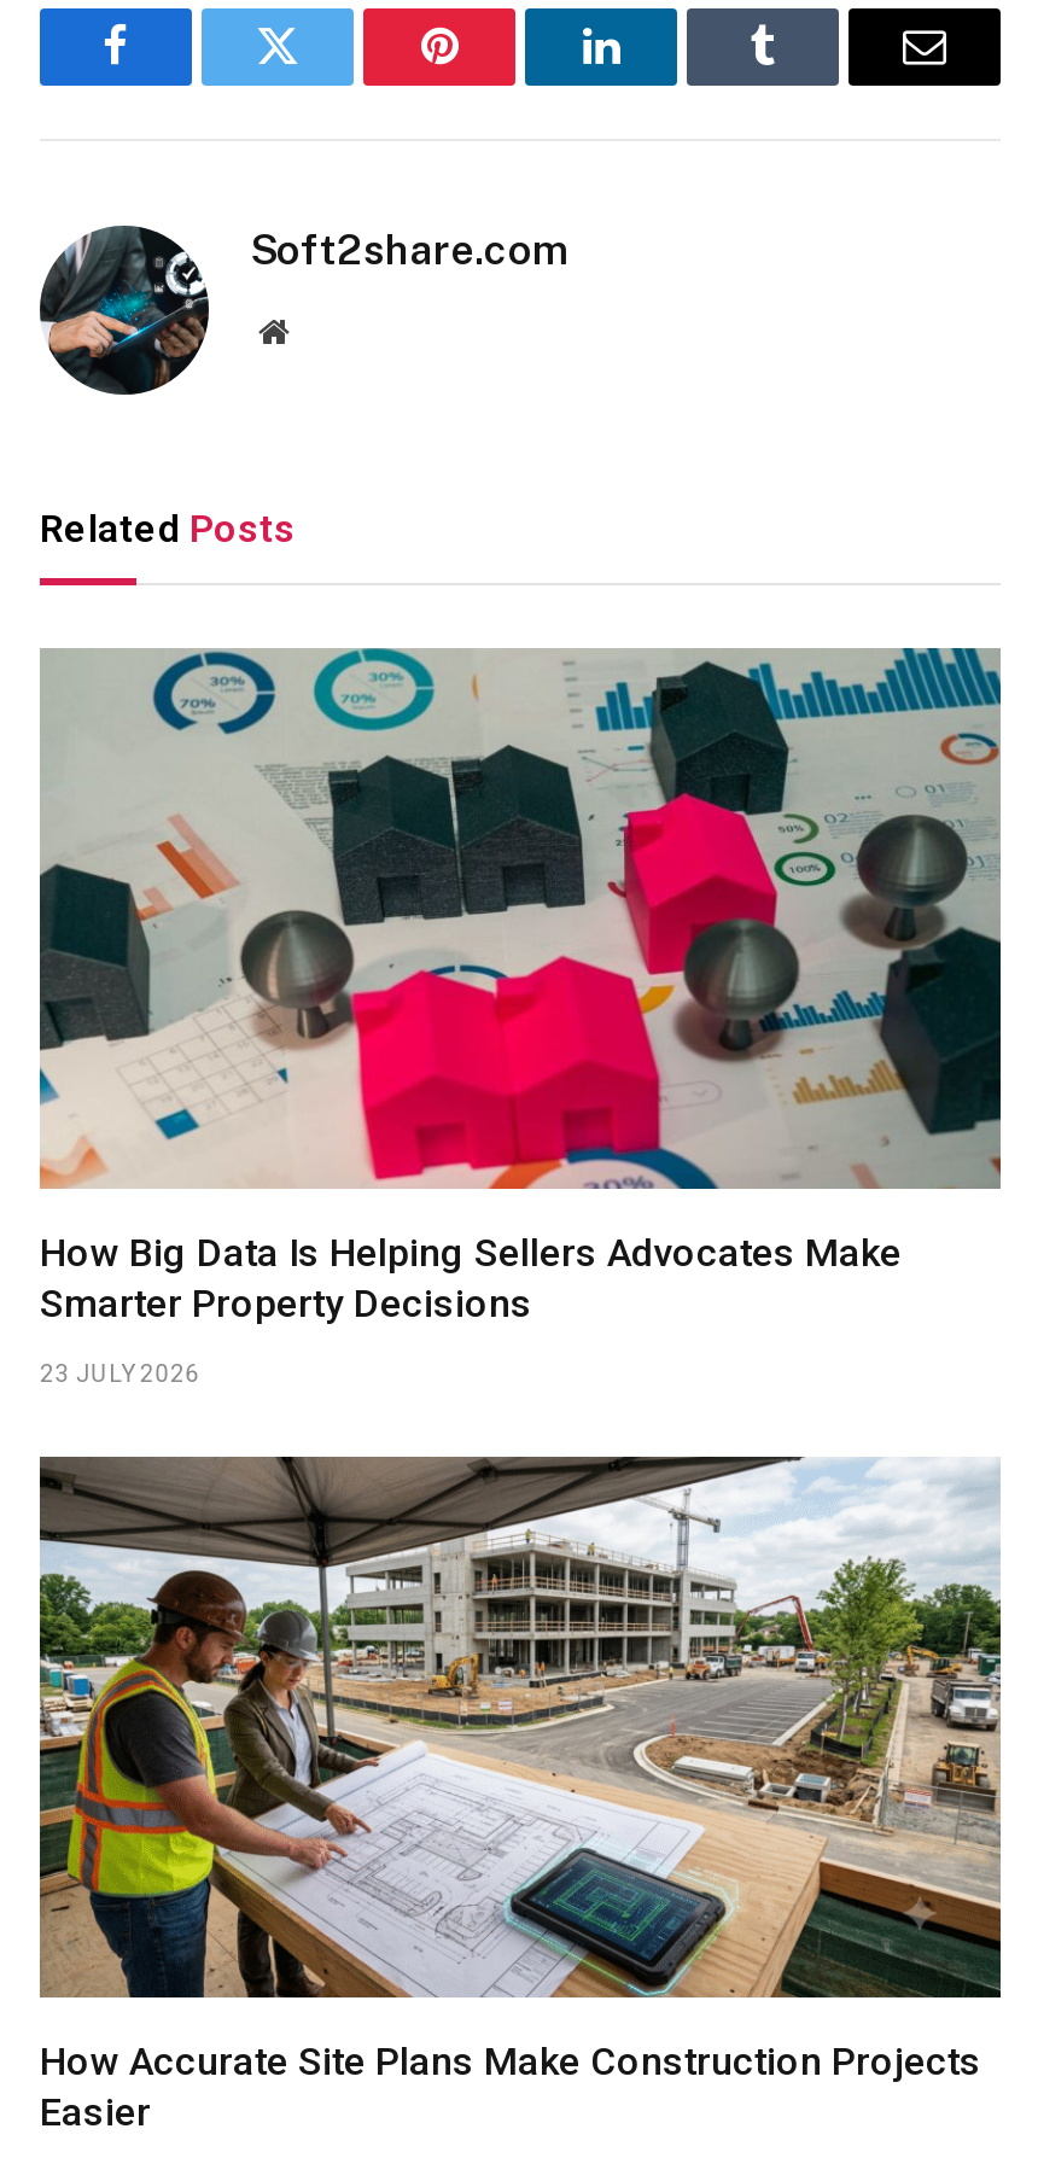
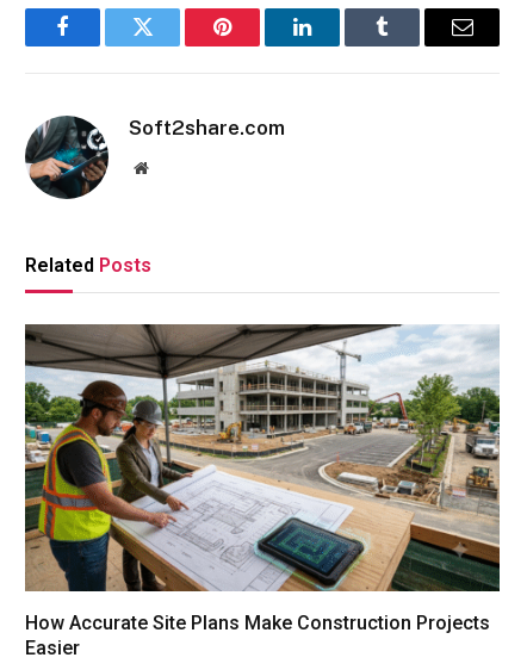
- [image]
- How Big Data Is Helping Sellers Advocates Make
- Smarter Property Decisions
- 23 JULY 2026
